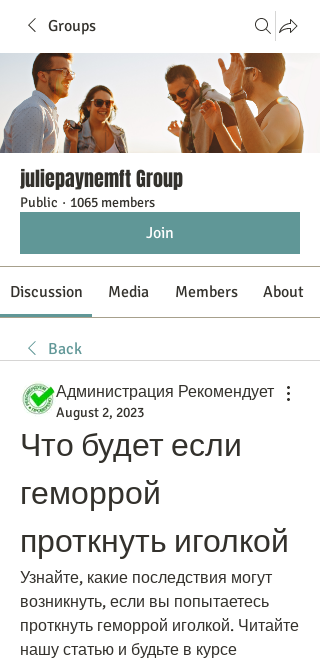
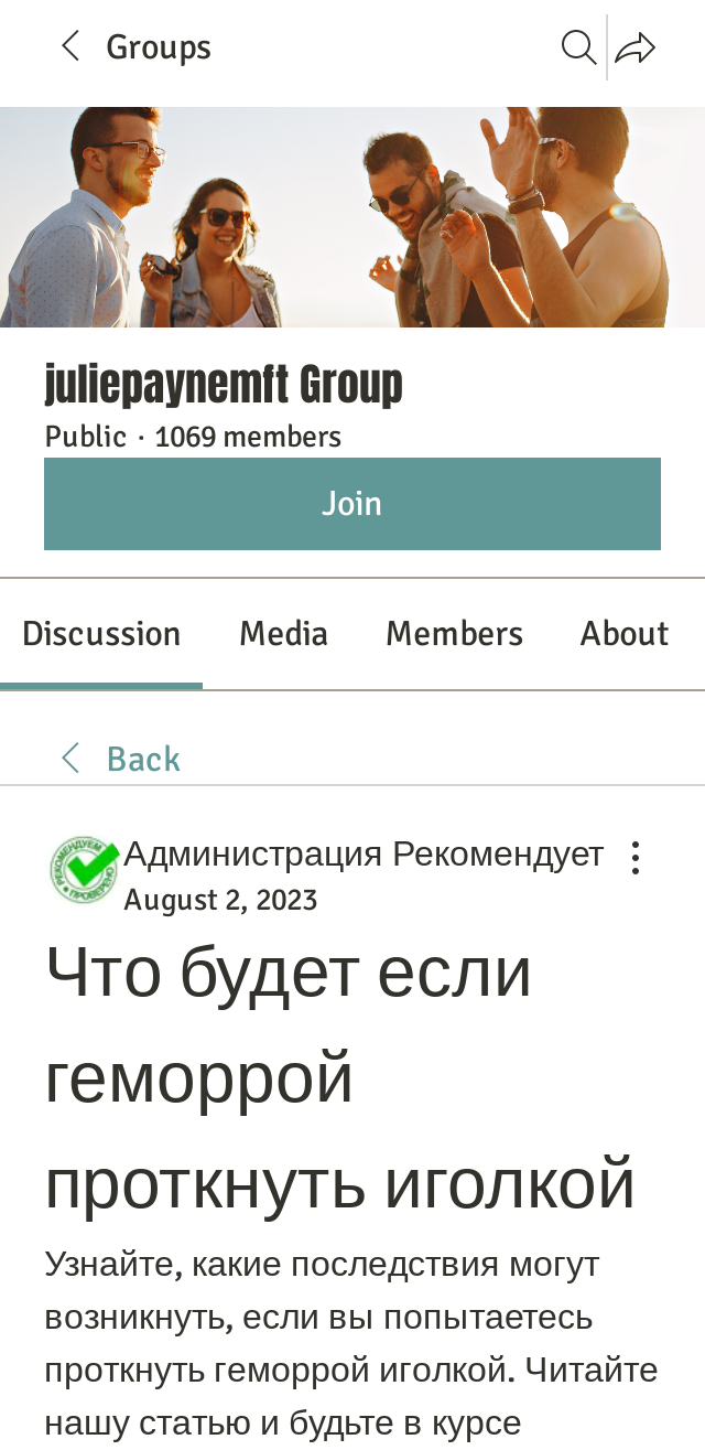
- Public · 1065 members
+ Public · 1069 members
